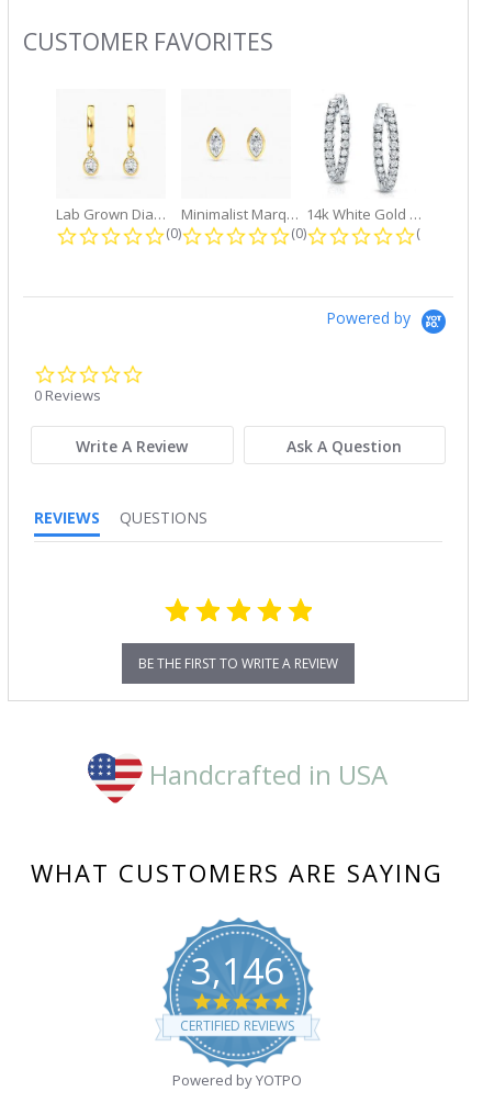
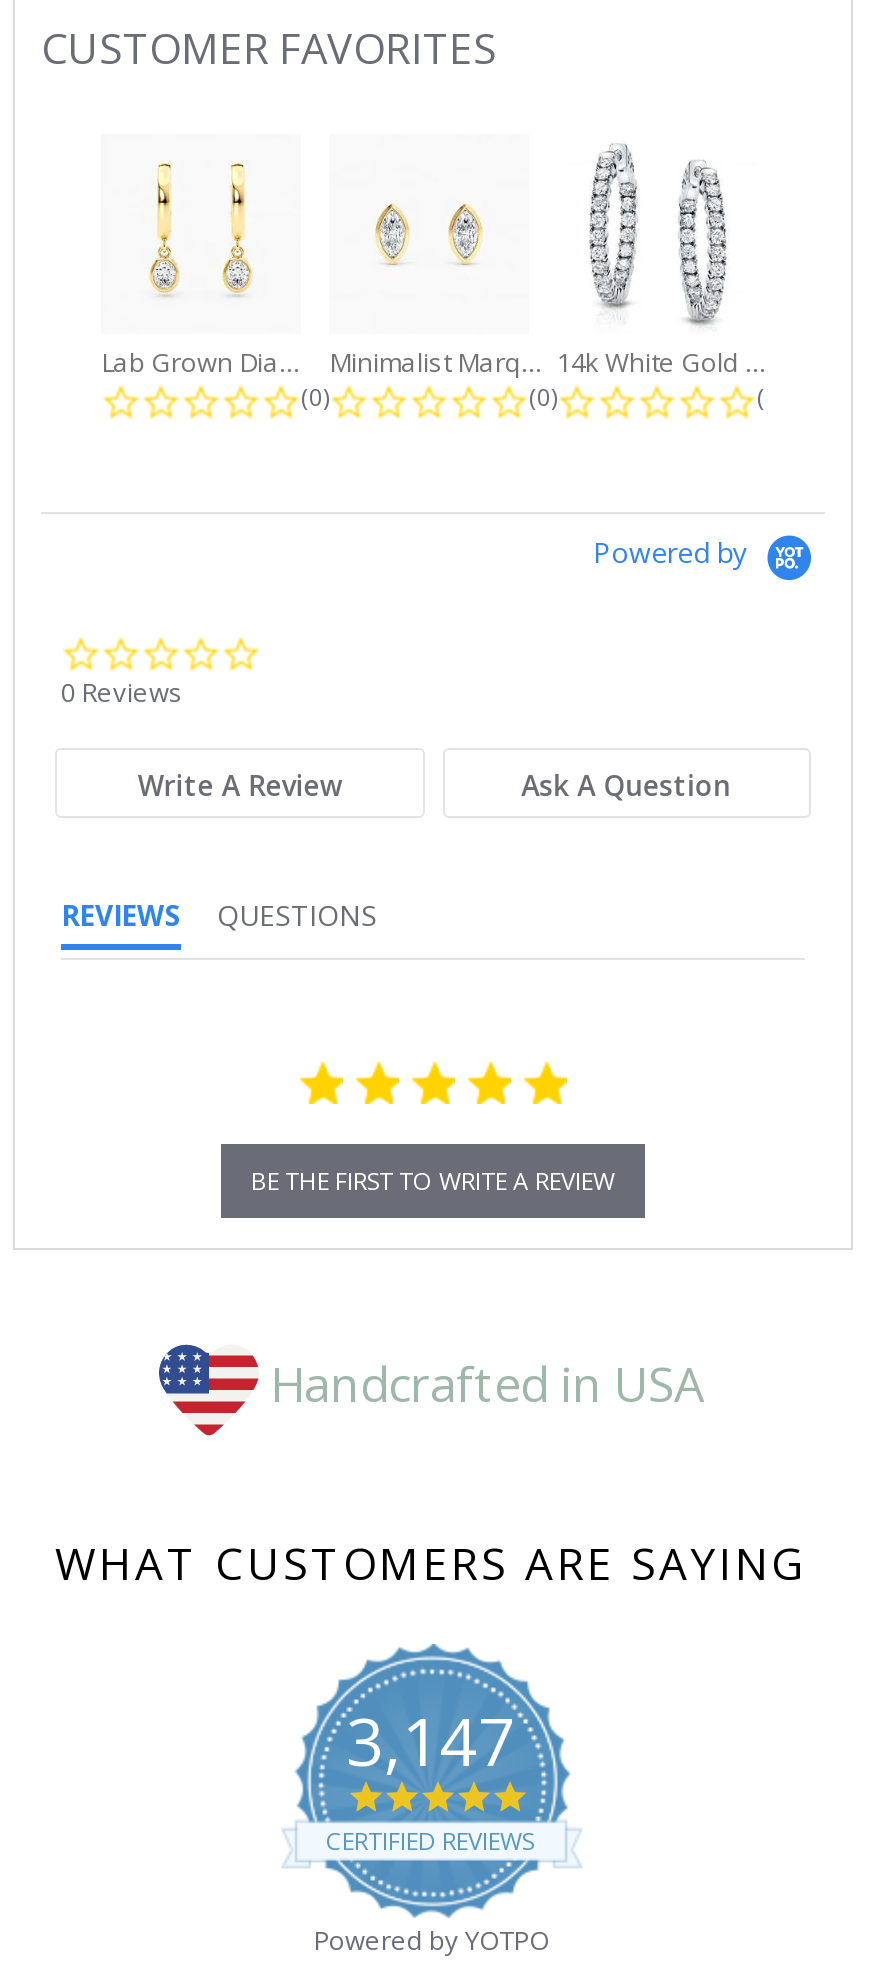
- 3,146
+ 3,147
